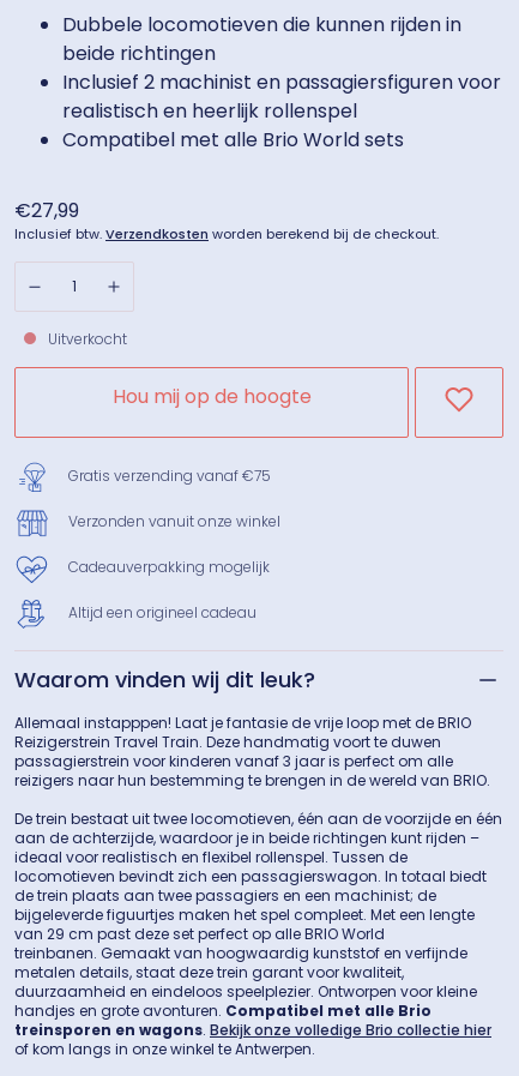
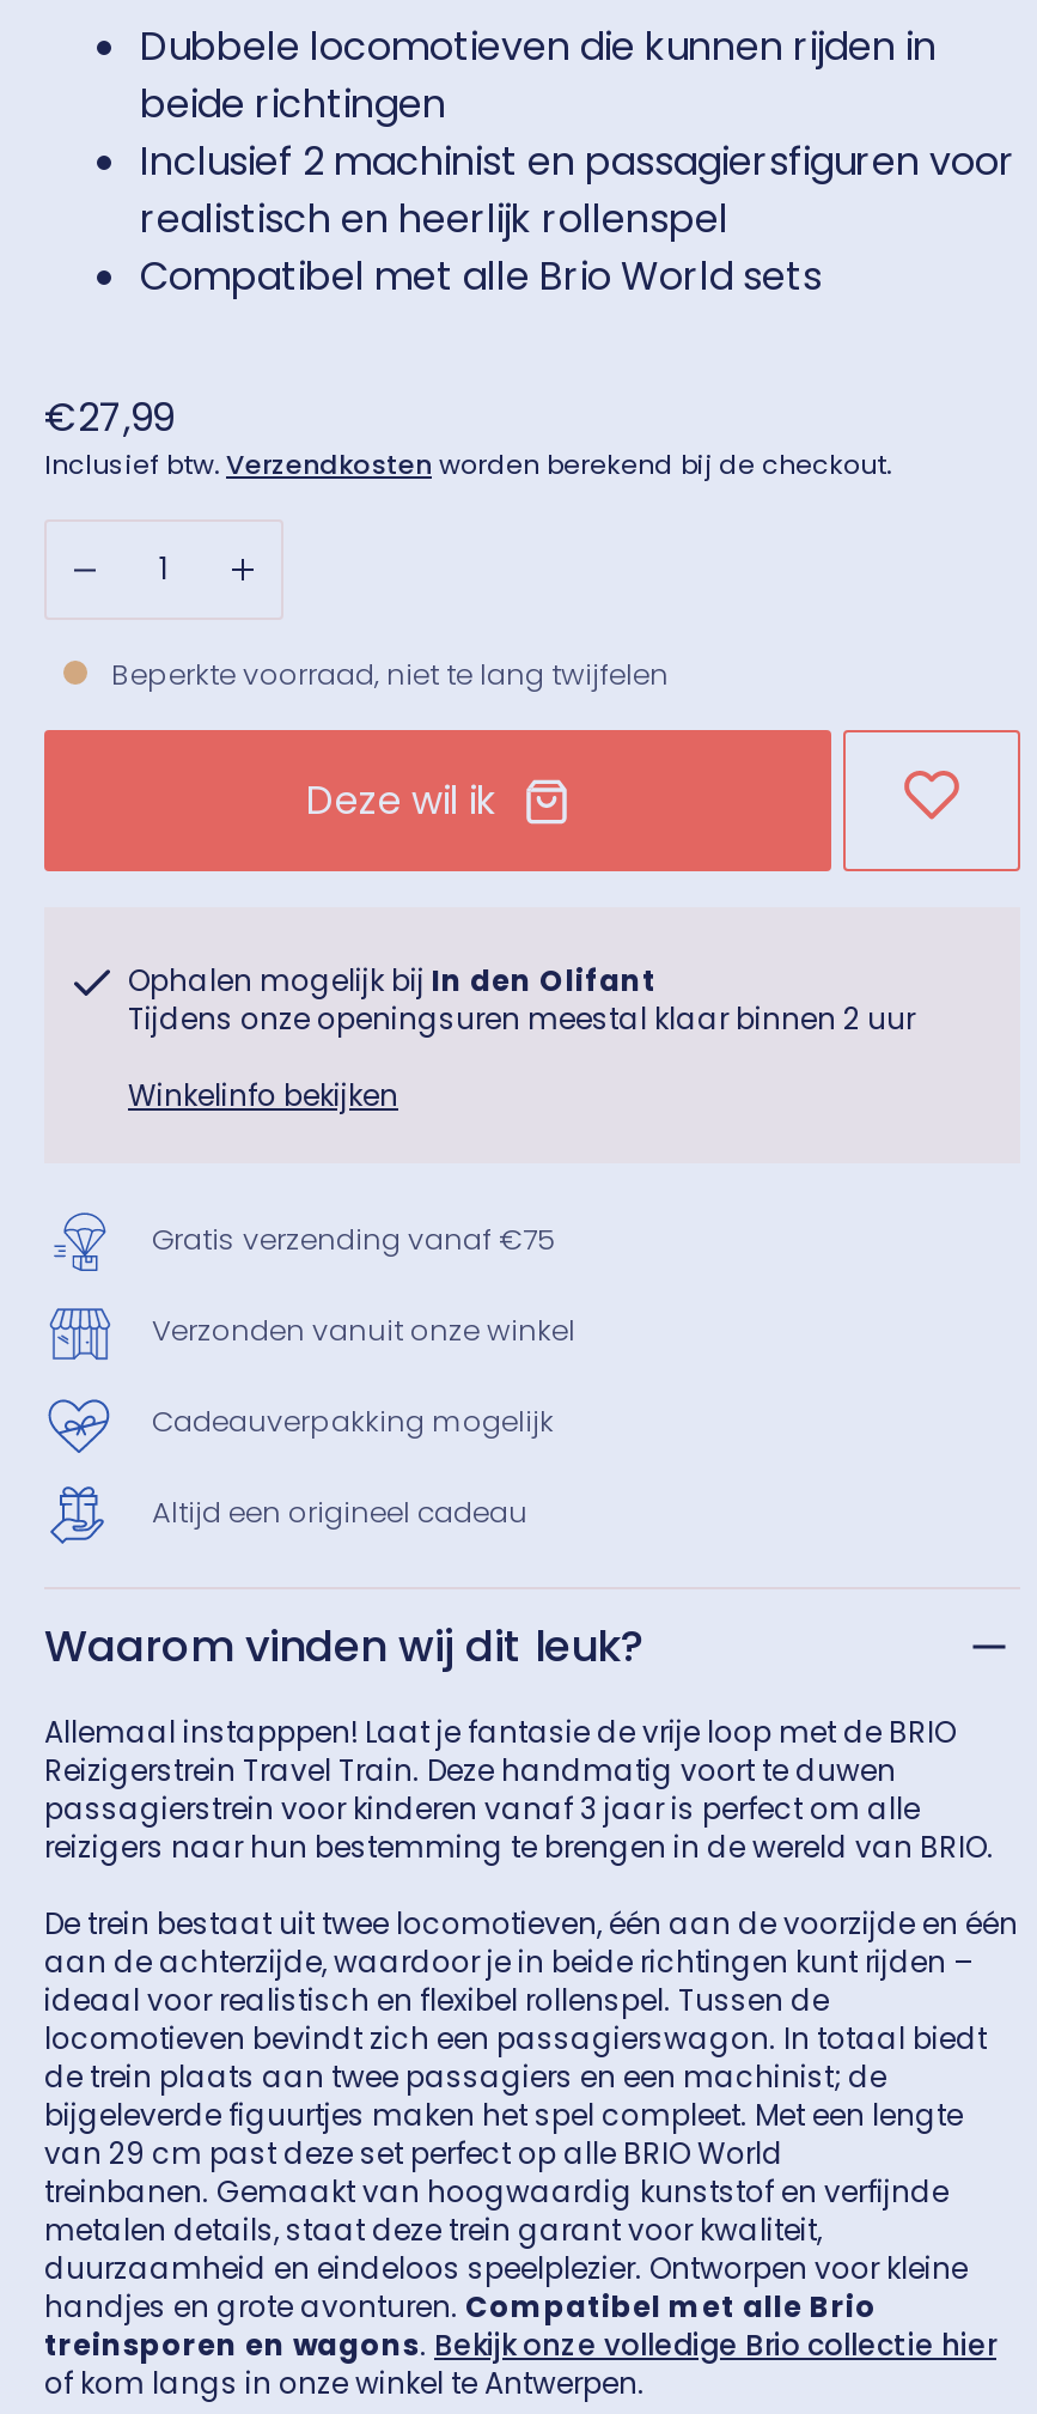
- Uitverkocht
- Hou mij op de hoogte
+ Beperkte voorraad, niet te lang twijfelen
+ Deze wil ik
+ Ophalen mogelijk bij In den Olifant
+ Tijdens onze openingsuren meestal klaar binnen 2 uur
+ Winkelinfo bekijken
